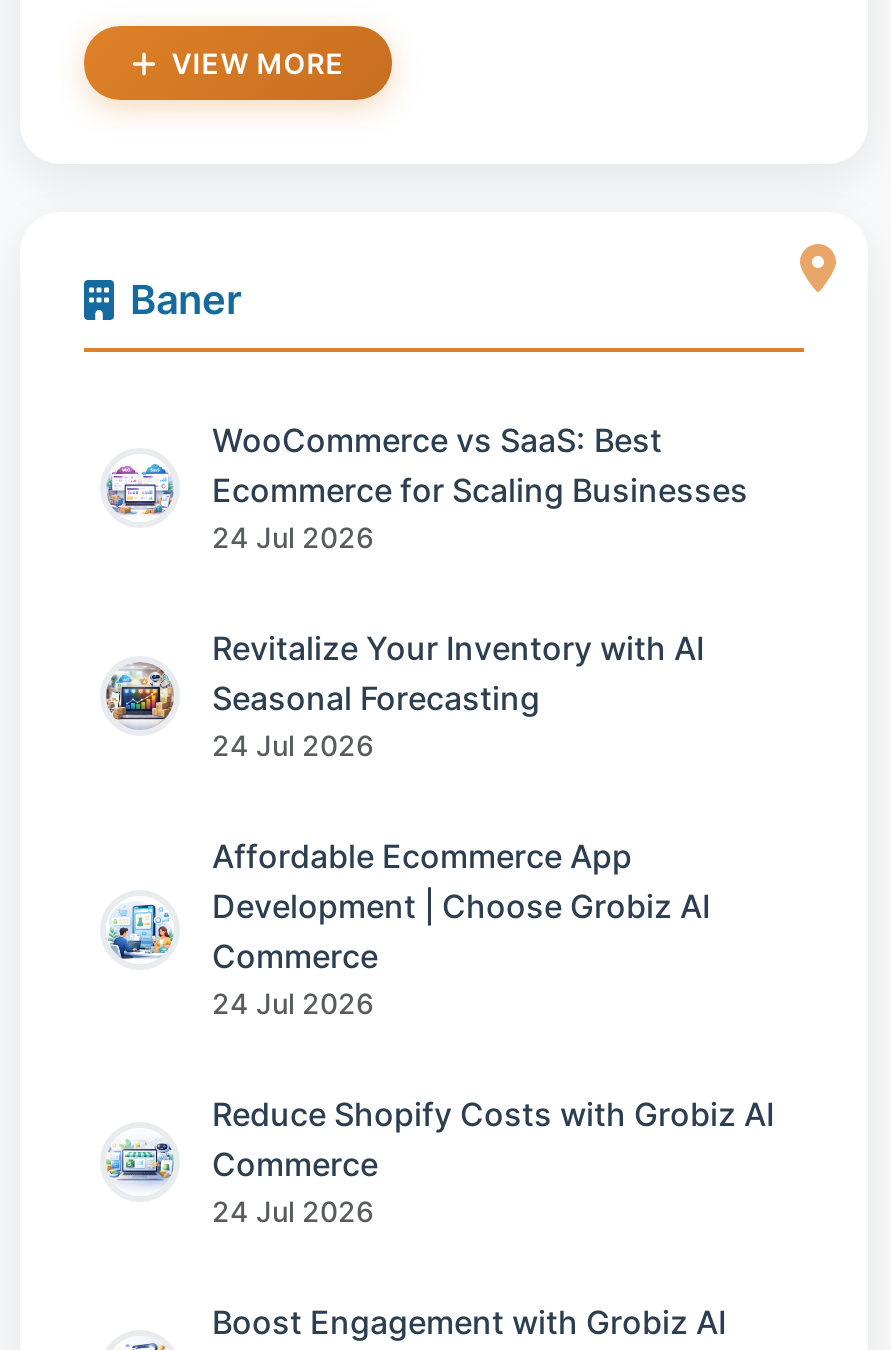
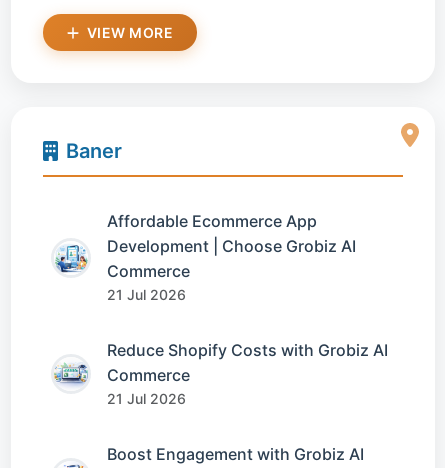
- [image]
- WooCommerce vs SaaS: Best
- Ecommerce for Scaling Businesses
- 24 Jul 2026
- Revitalize Your Inventory with AI
- Seasonal Forecasting
- 24 Jul 2026

- [image]

- 24 Jul 2026
+ 21 Jul 2026

- 24 Jul 2026
+ 21 Jul 2026
